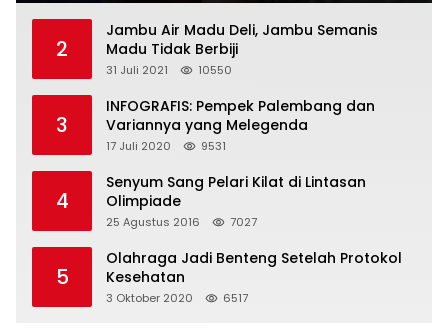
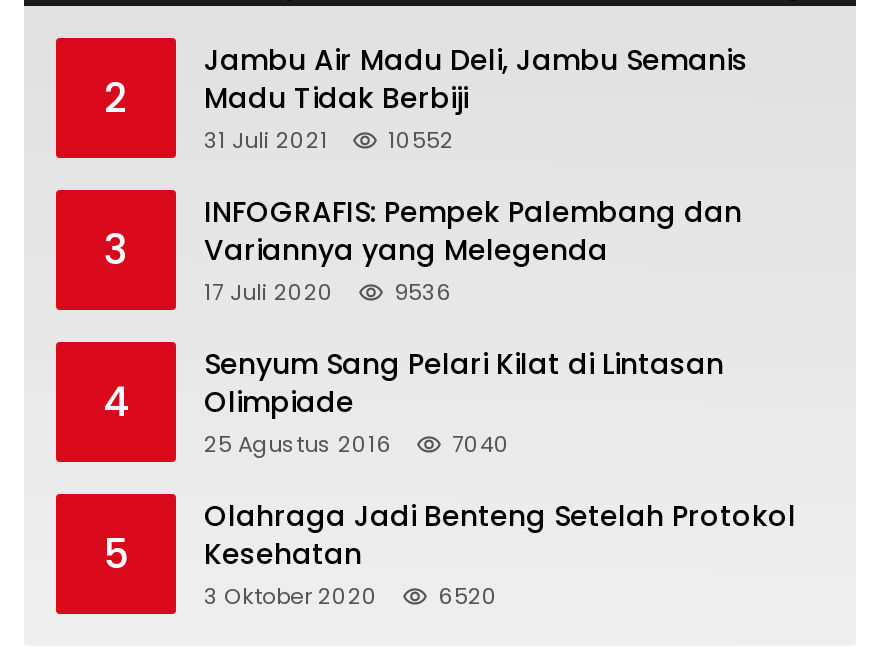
- 31 Juli 2021 10550
+ 31 Juli 2021 10552

- 17 Juli 2020 9531
+ 17 Juli 2020 9536

- 25 Agustus 2016 7027
+ 25 Agustus 2016 7040

- 3 Oktober 2020 6517
+ 3 Oktober 2020 6520
